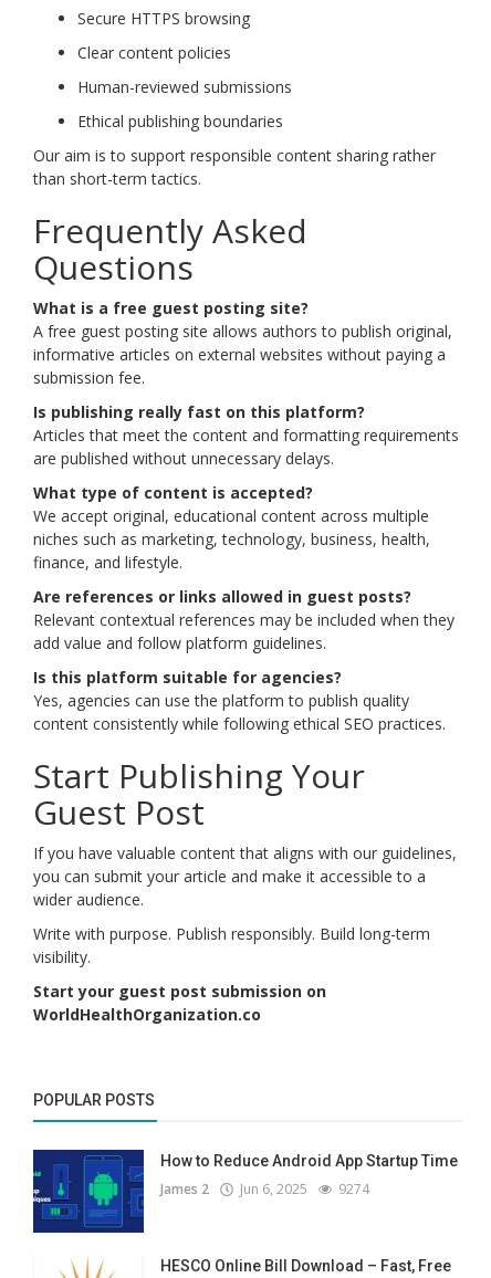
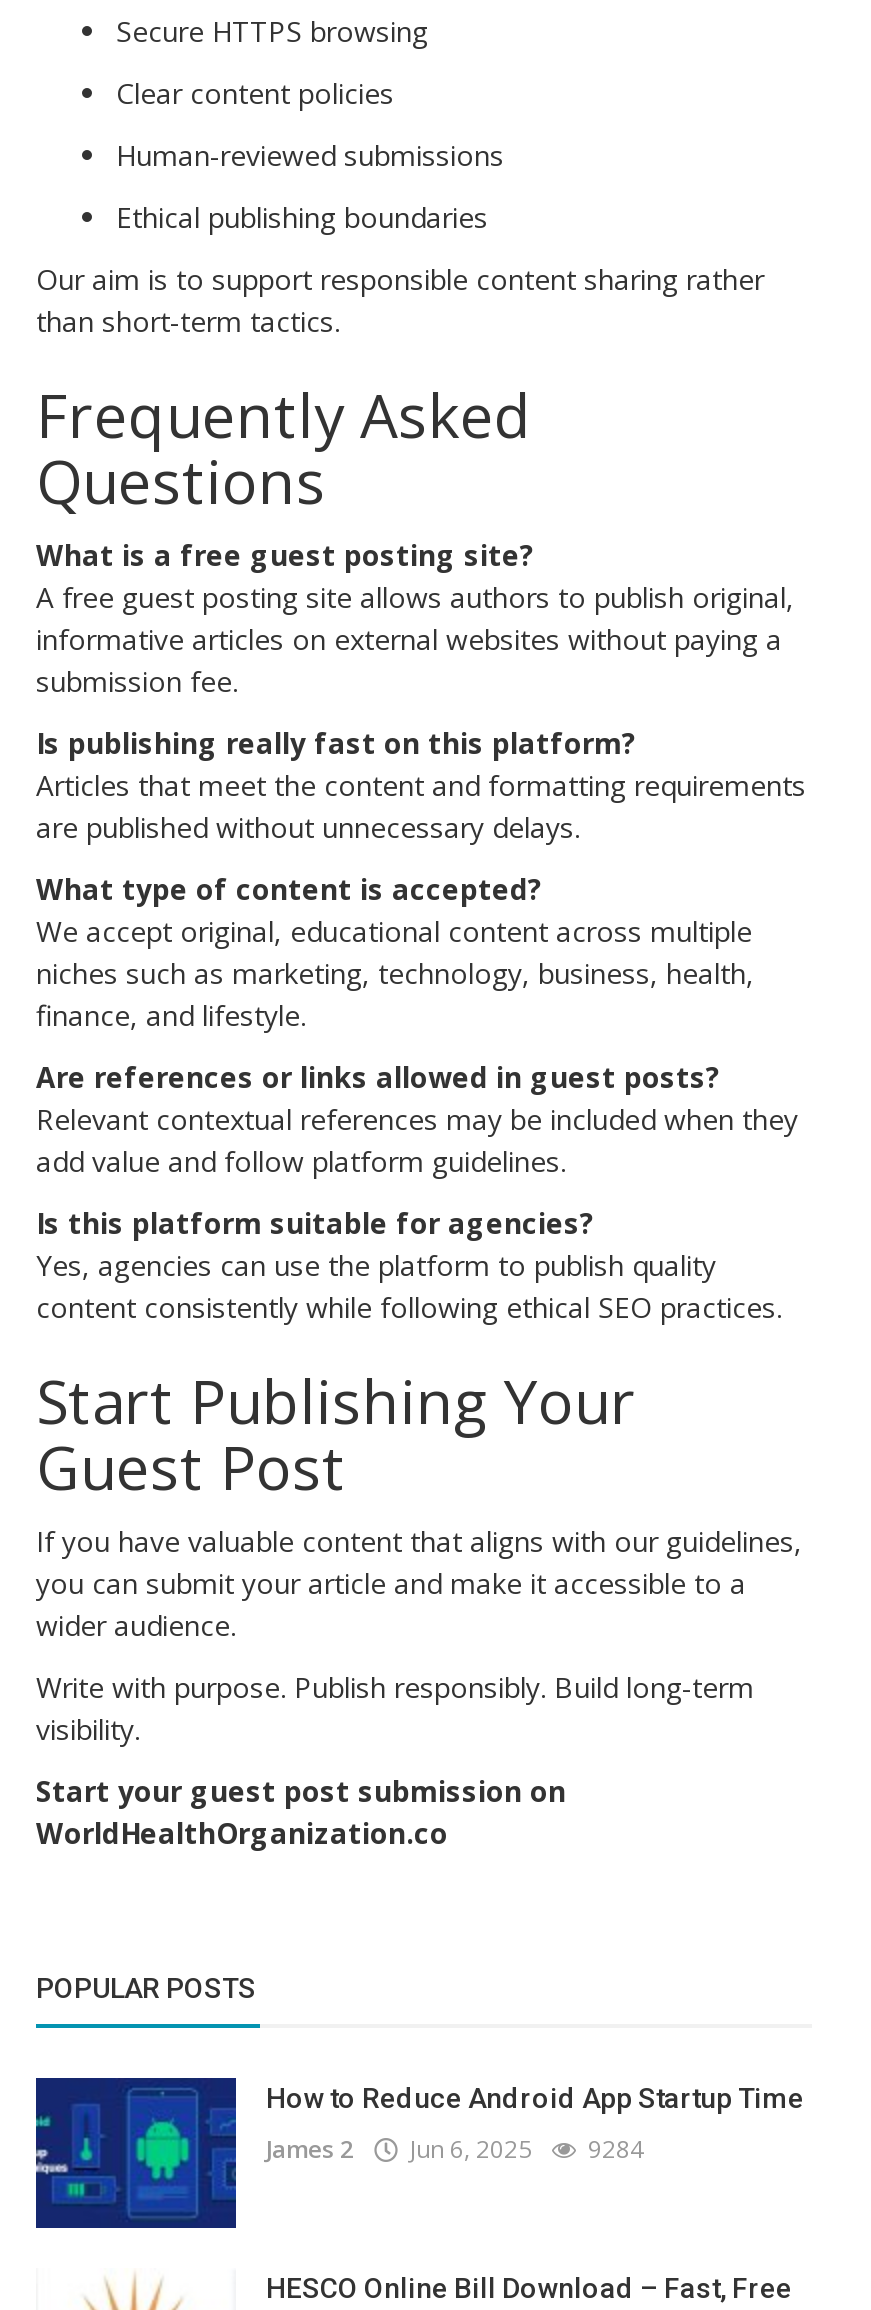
- James 2 Jun 6, 2025 9274
+ James 2 Jun 6, 2025 9284
